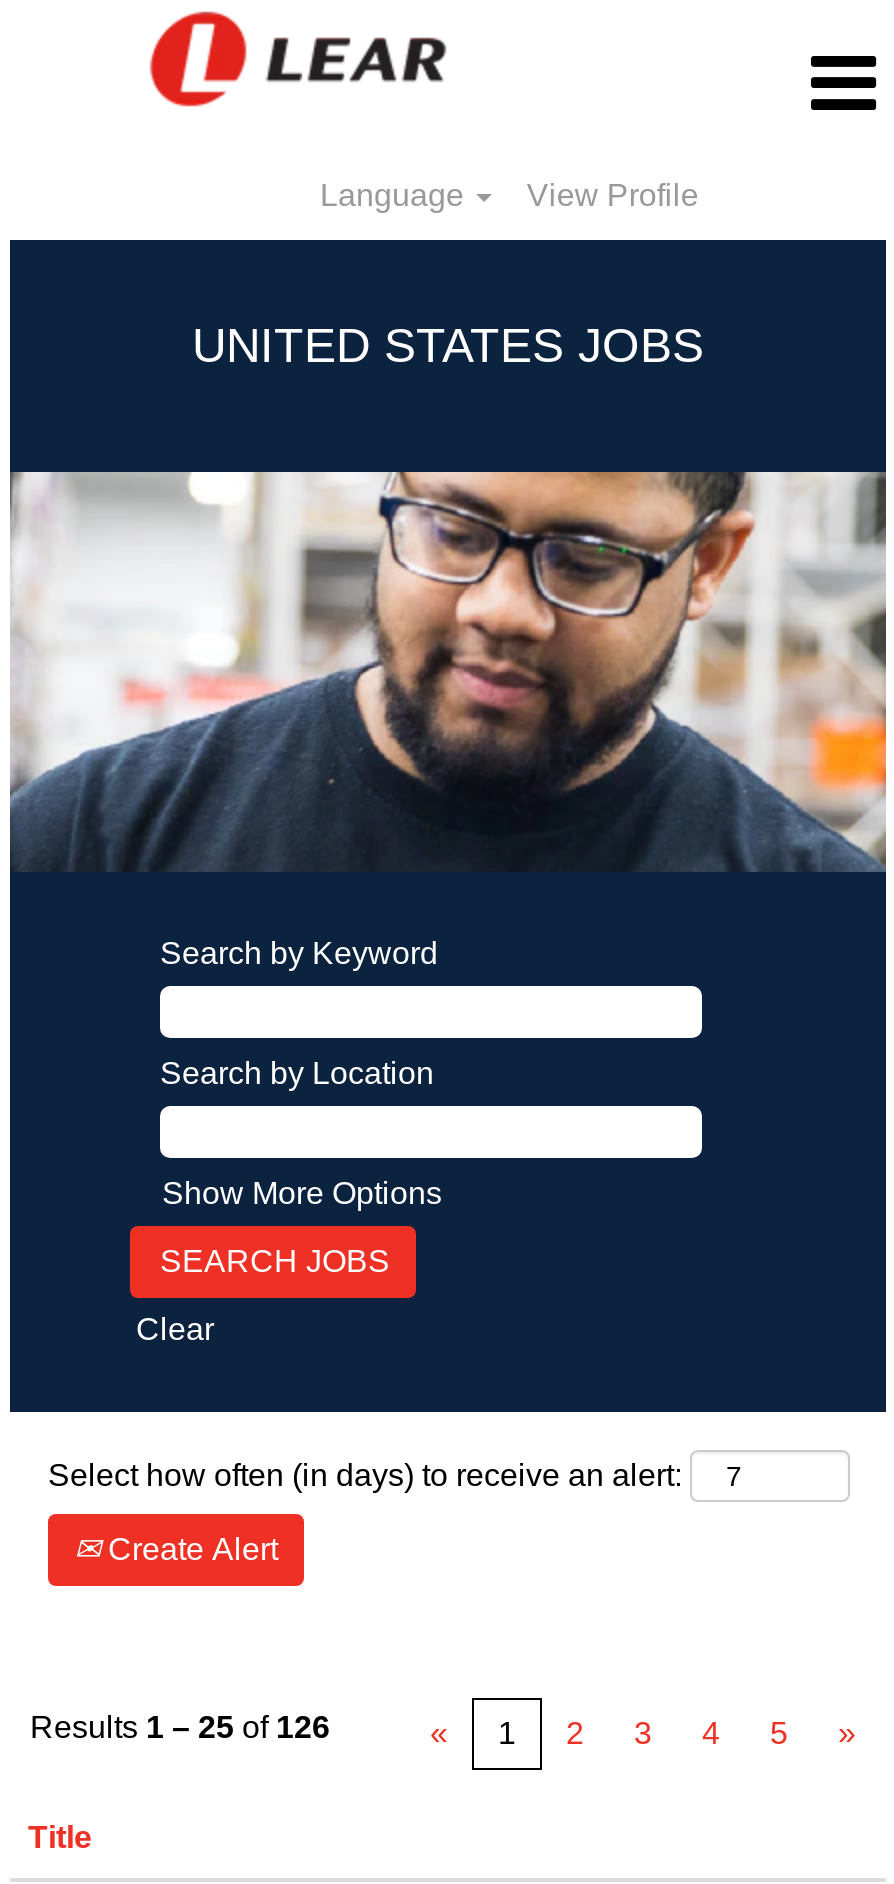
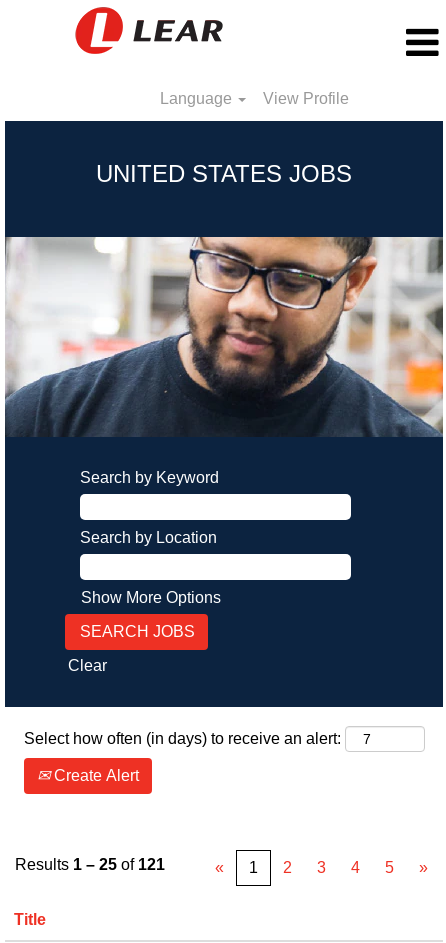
- Results 1 – 25 of 126
+ Results 1 – 25 of 121
